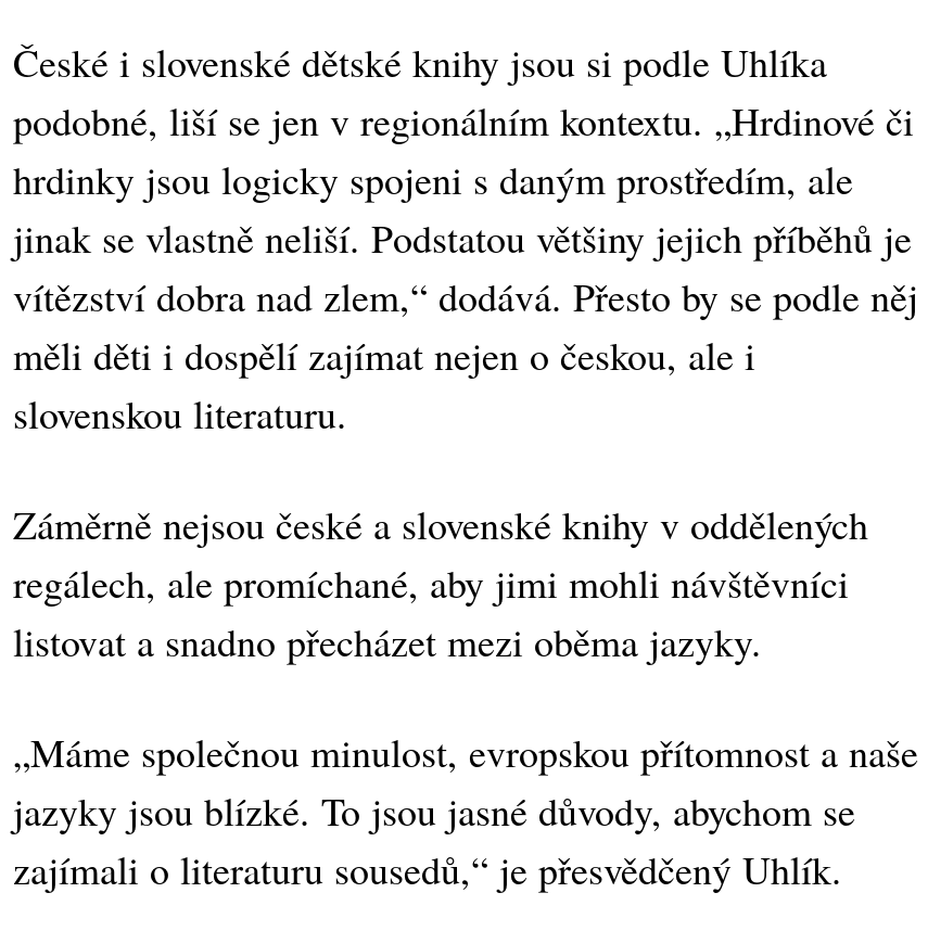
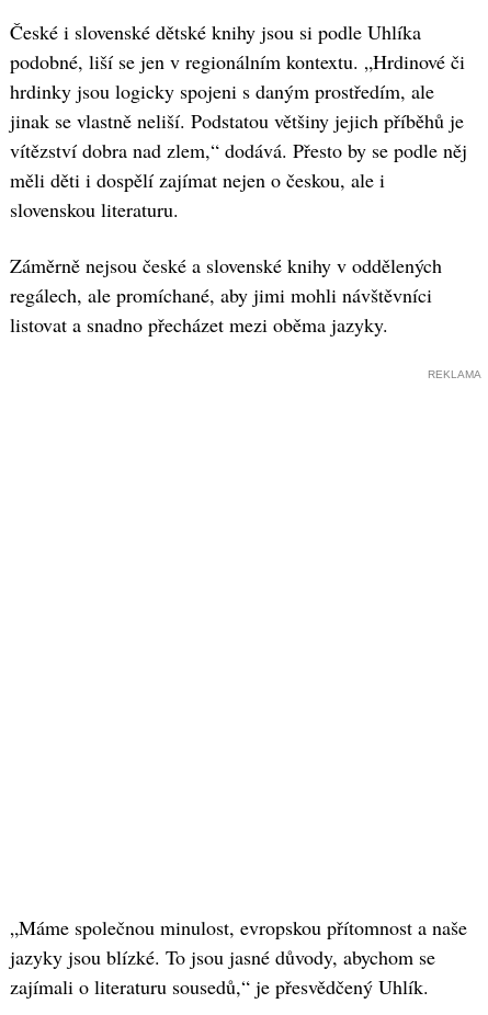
+ REKLAMA
